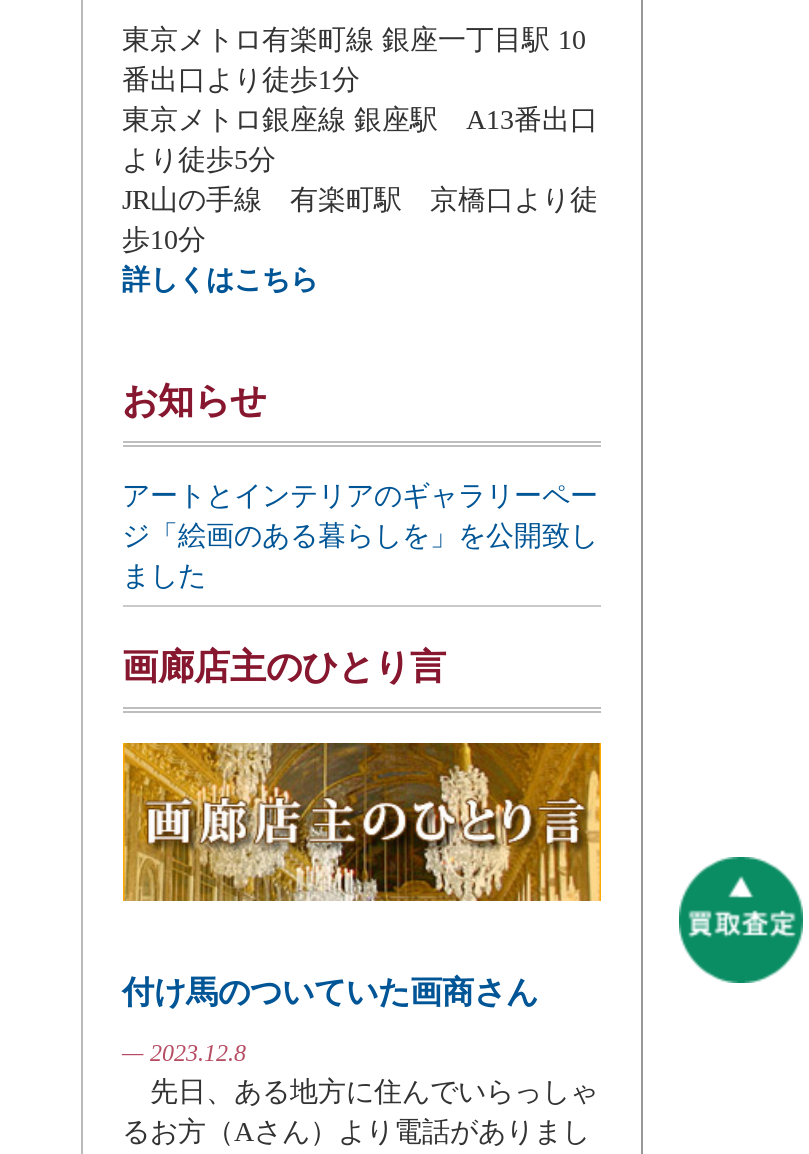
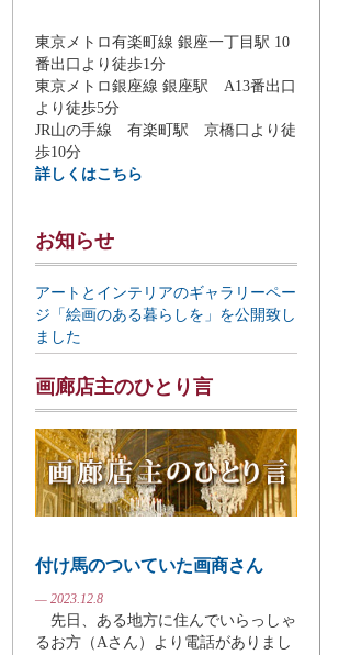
- [image]
